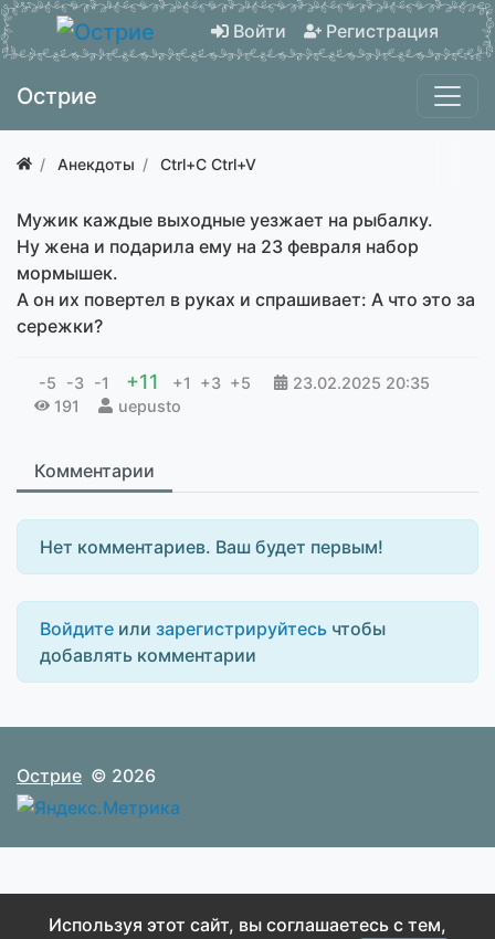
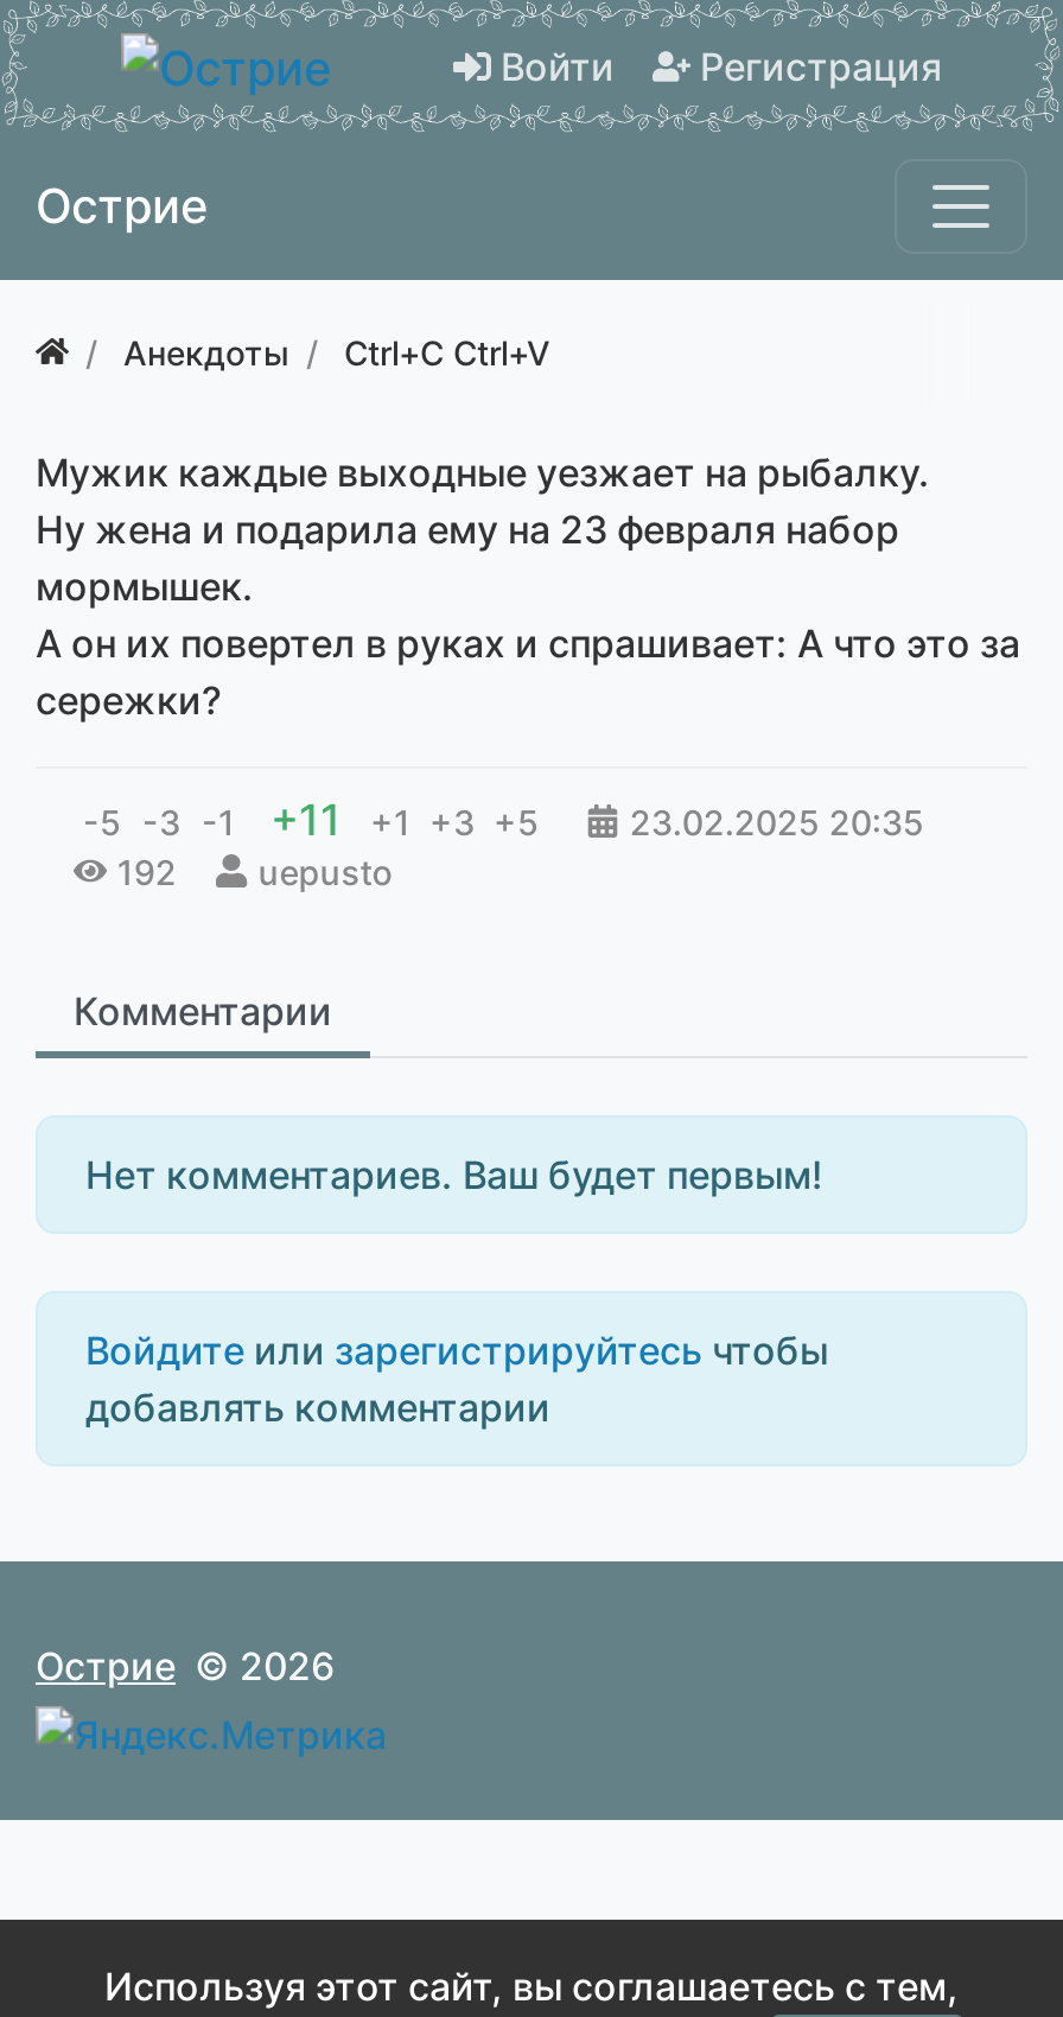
- 191
+ 192
